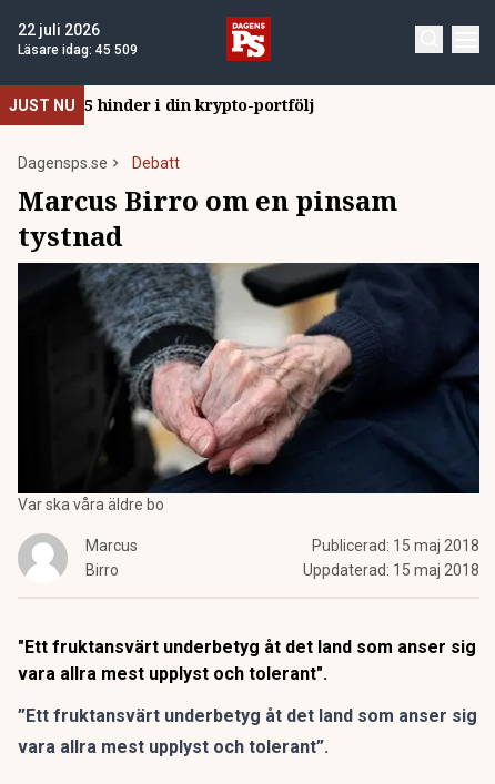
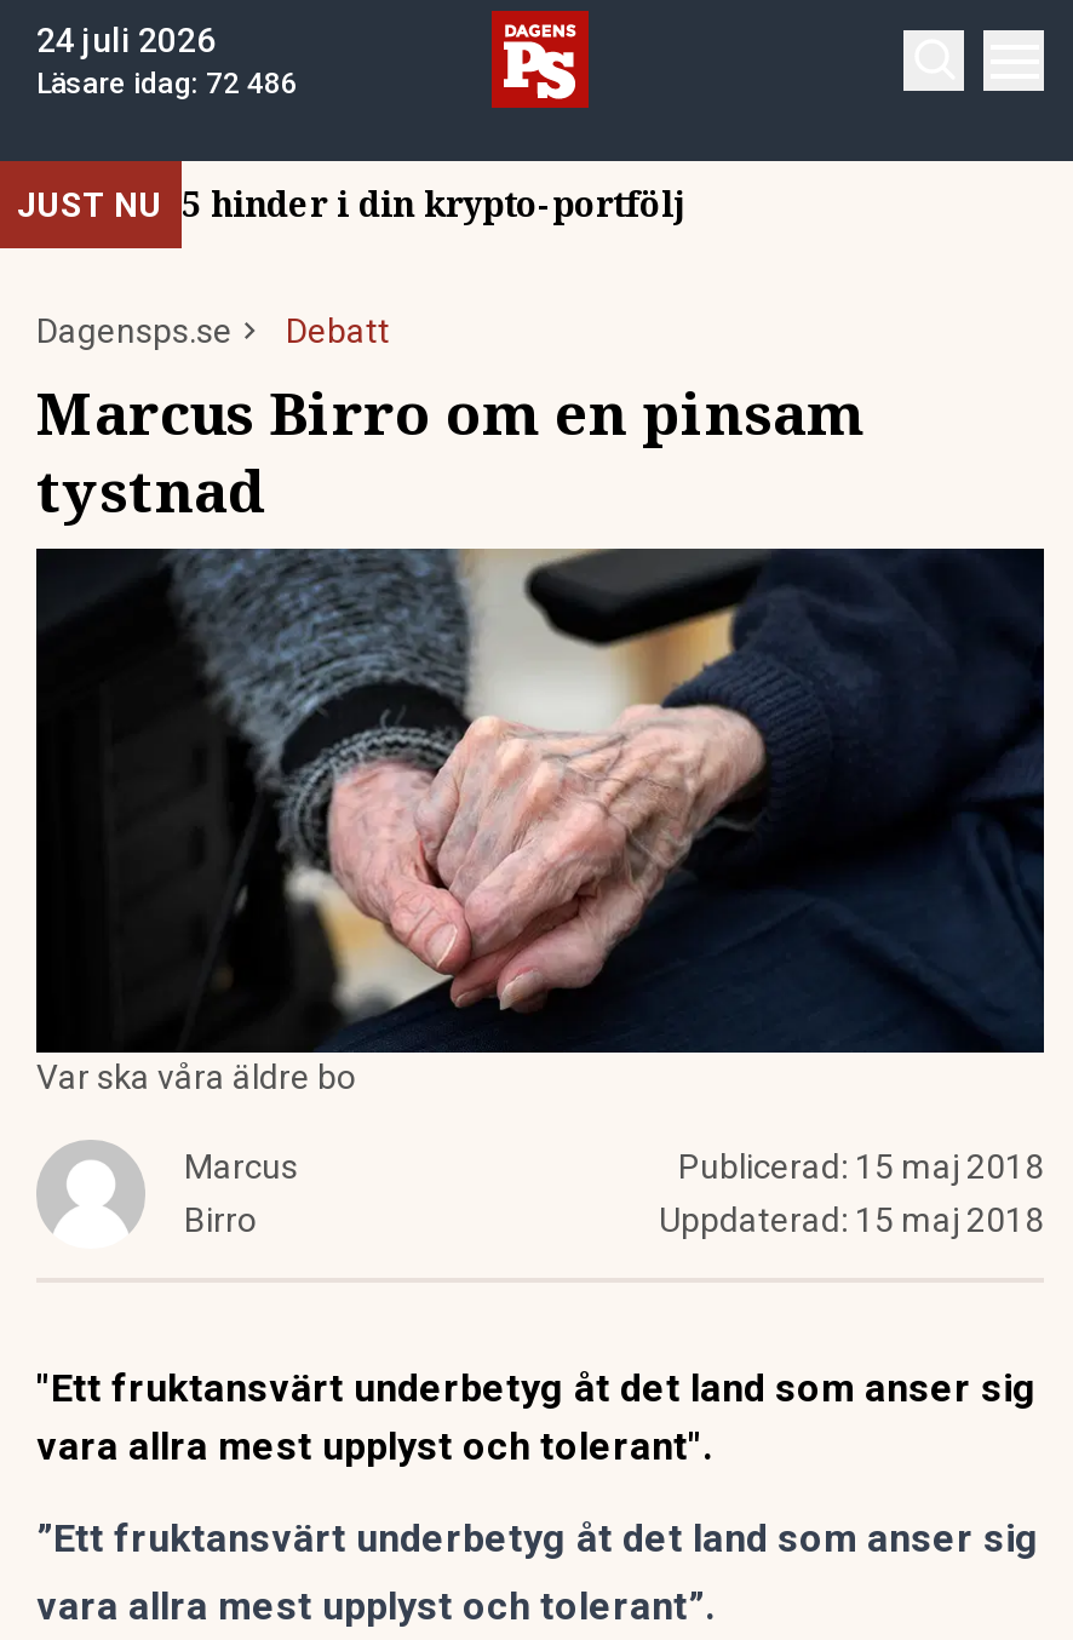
- 22 juli 2026
+ 24 juli 2026

- Läsare idag: 45 509
+ Läsare idag: 72 486
